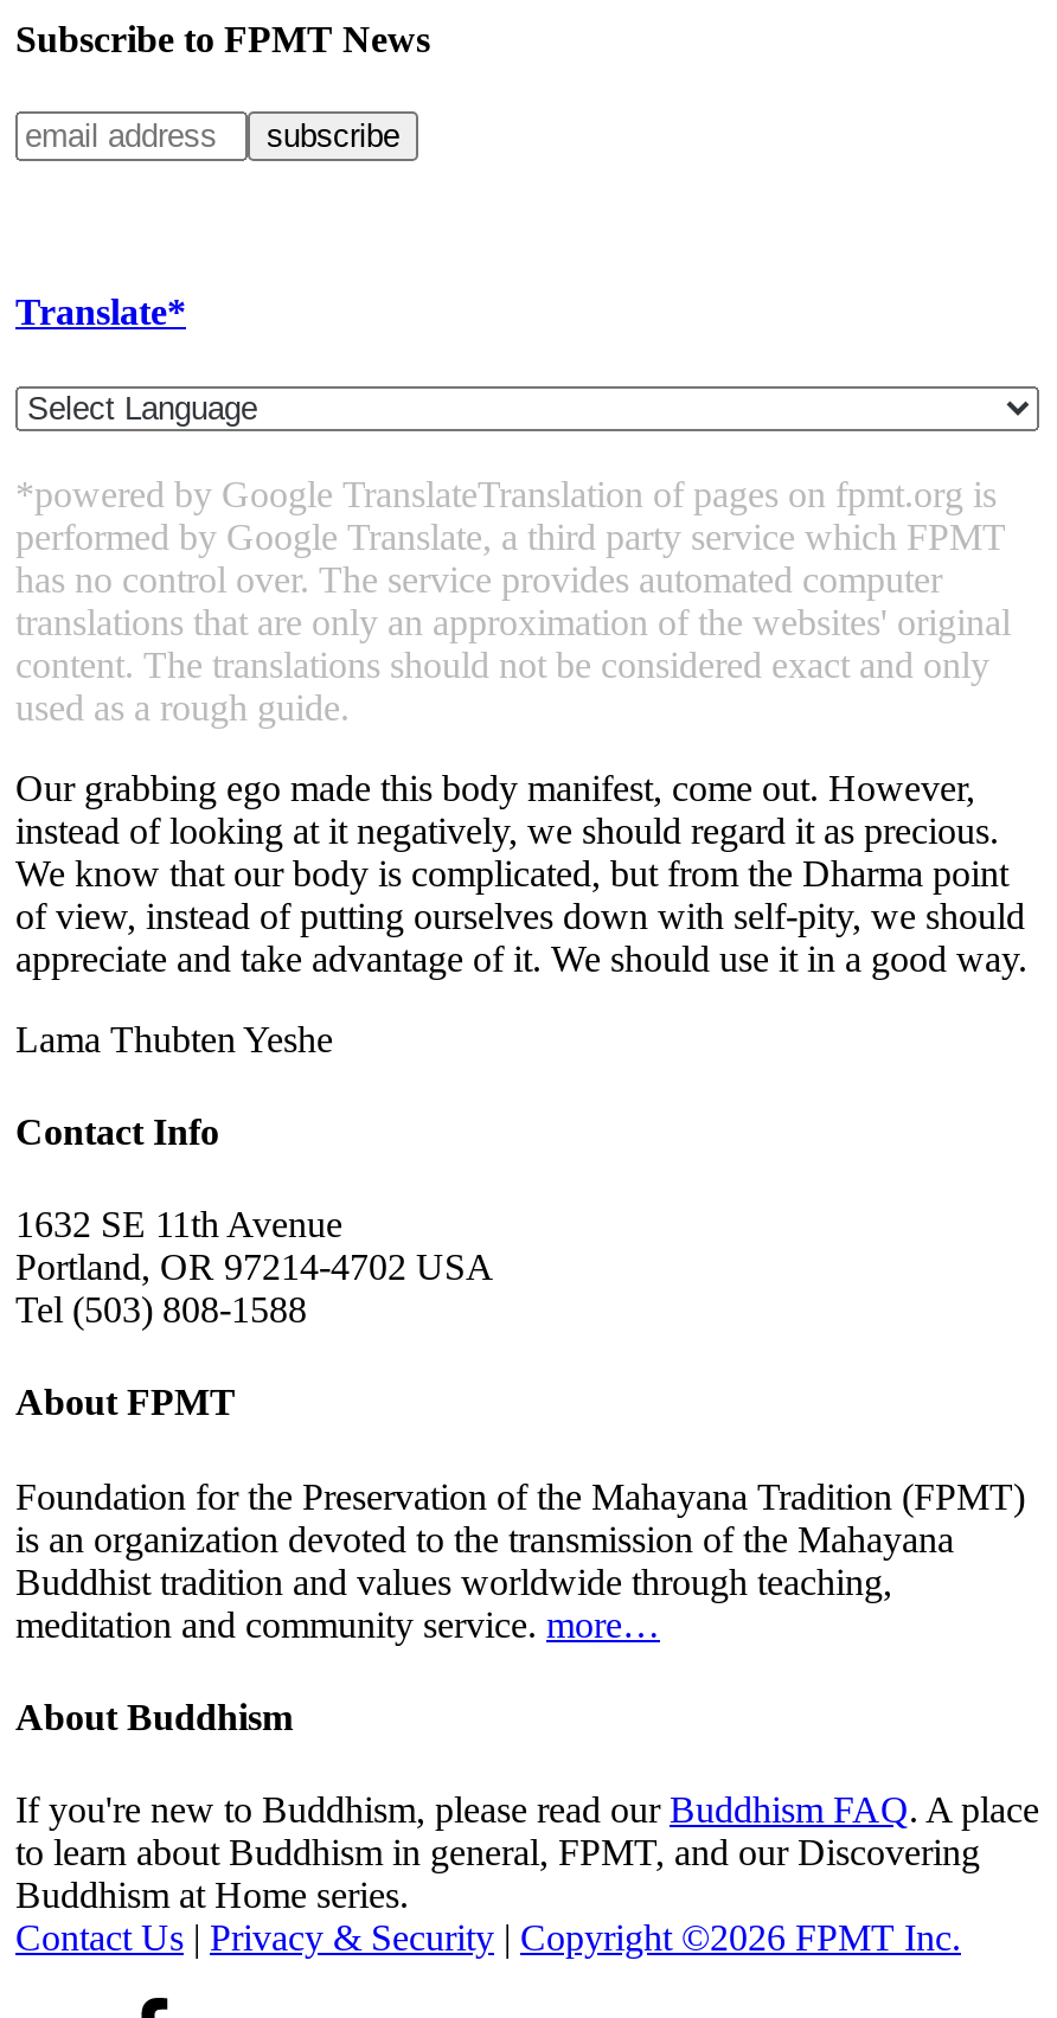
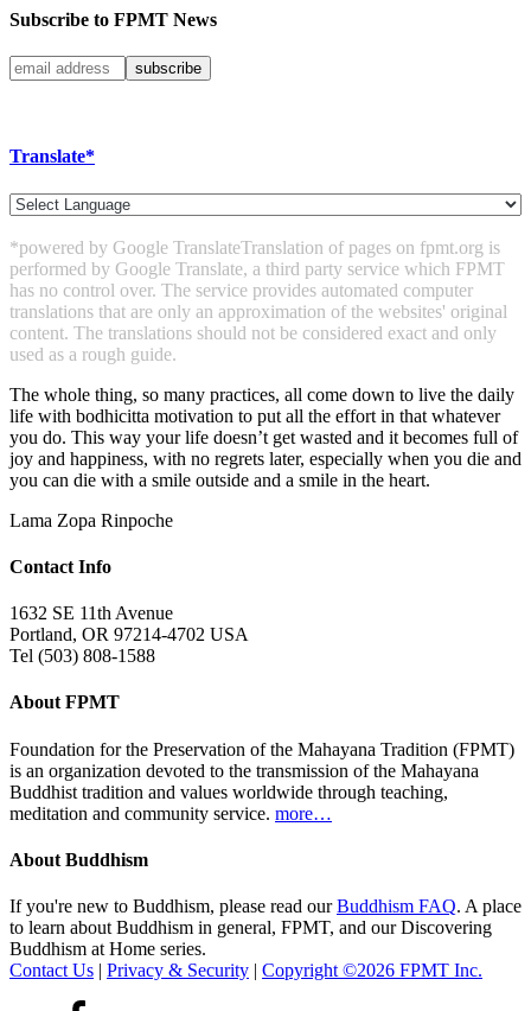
- Our grabbing ego made this body manifest, come out. However,
- instead of looking at it negatively, we should regard it as precious.
- We know that our body is complicated, but from the Dharma point
- of view, instead of putting ourselves down with self-pity, we should
- appreciate and take advantage of it. We should use it in a good way.
+ The whole thing, so many practices, all come down to live the daily
+ life with bodhicitta motivation to put all the effort in that whatever
+ you do. This way your life doesn’t get wasted and it becomes full of
+ joy and happiness, with no regrets later, especially when you die and
+ you can die with a smile outside and a smile in the heart.

- Lama Thubten Yeshe
+ Lama Zopa Rinpoche
